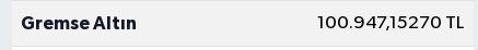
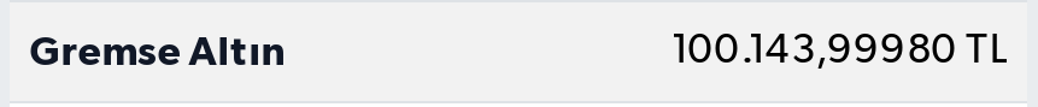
- 100.947,15270 TL
+ 100.143,99980 TL
